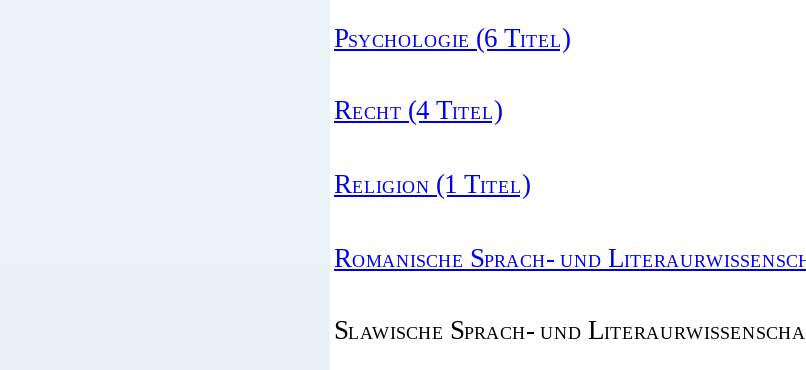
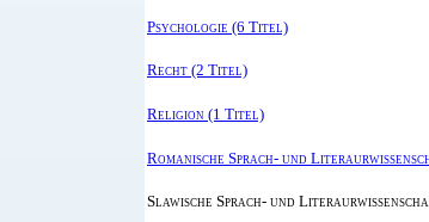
- Recht (4 Titel)
+ Recht (2 Titel)
